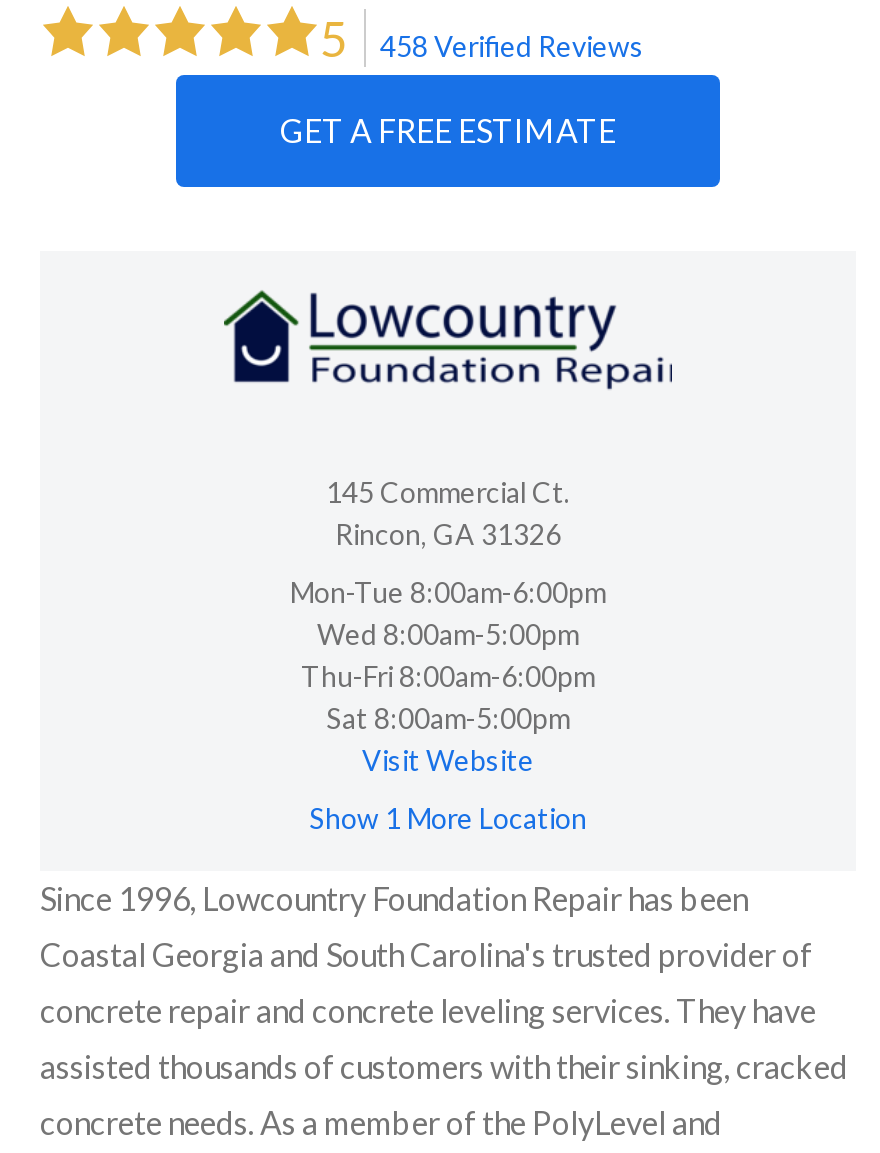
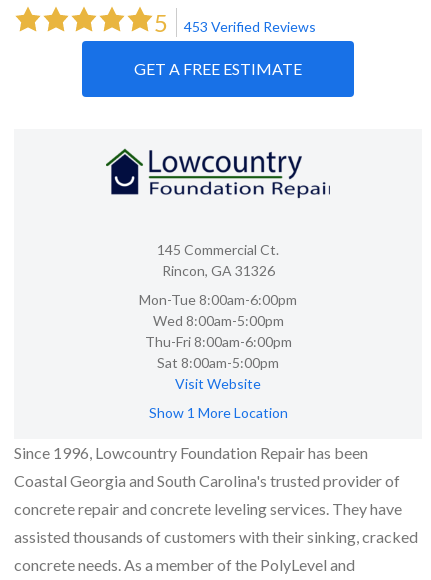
- 458 Verified Reviews
+ 453 Verified Reviews
